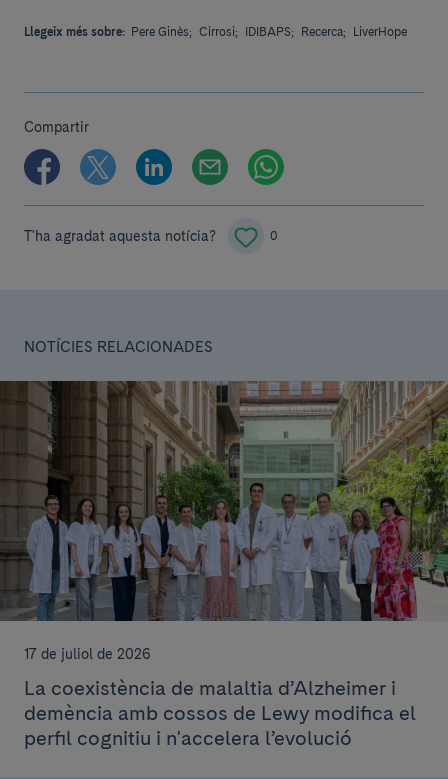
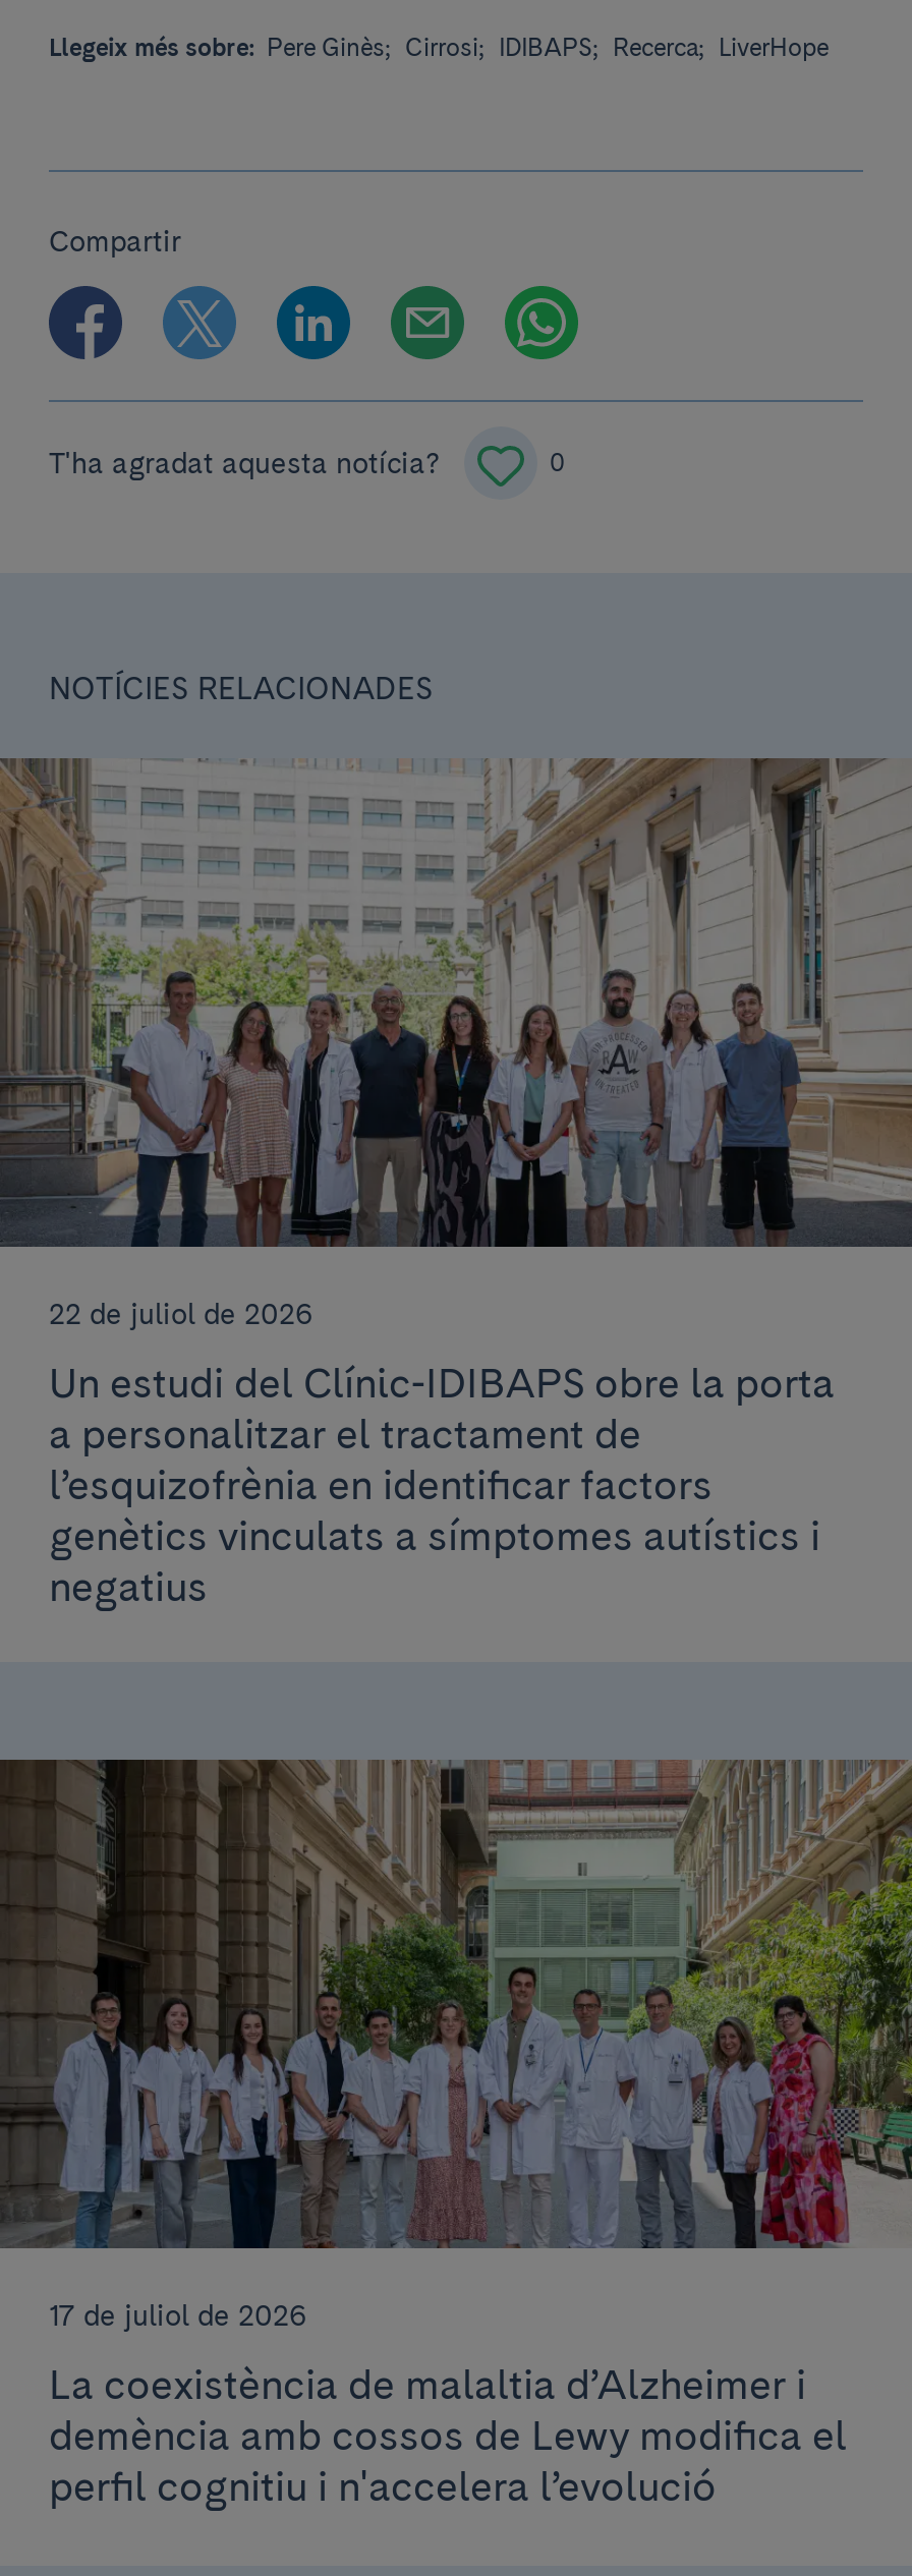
+ [image]
+ 22 de juliol de 2026
+ Un estudi del Clínic-IDIBAPS obre la porta
+ a personalitzar el tractament de
+ l’esquizofrènia en identificar factors
+ genètics vinculats a símptomes autístics i
+ negatius
